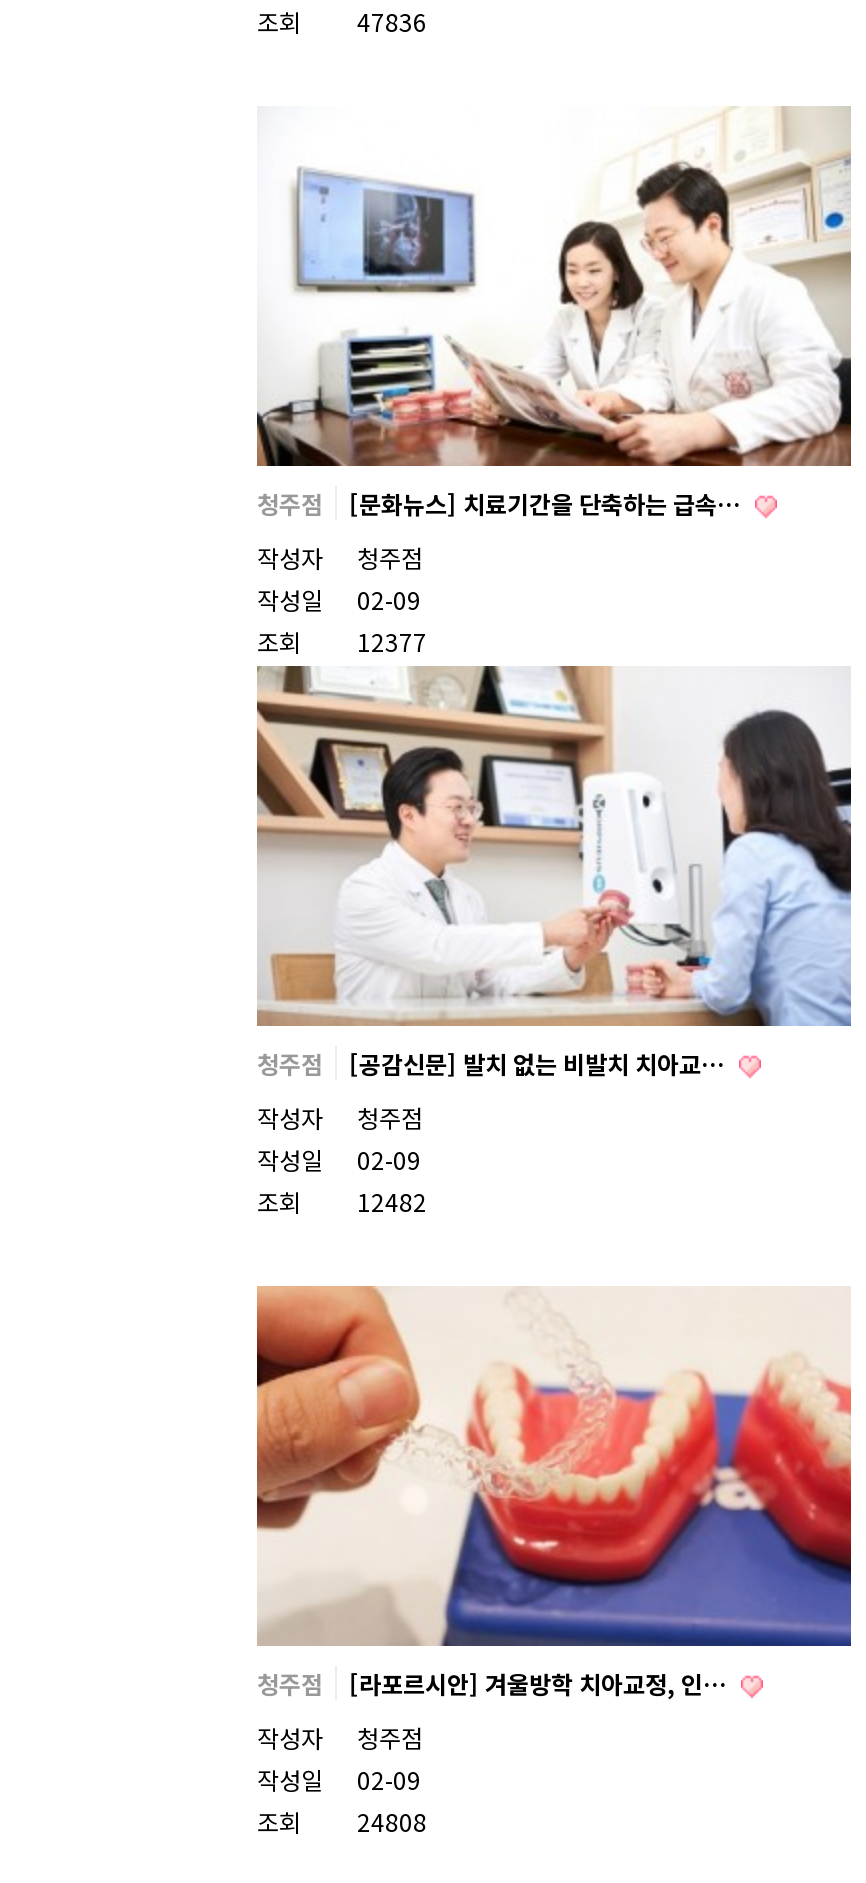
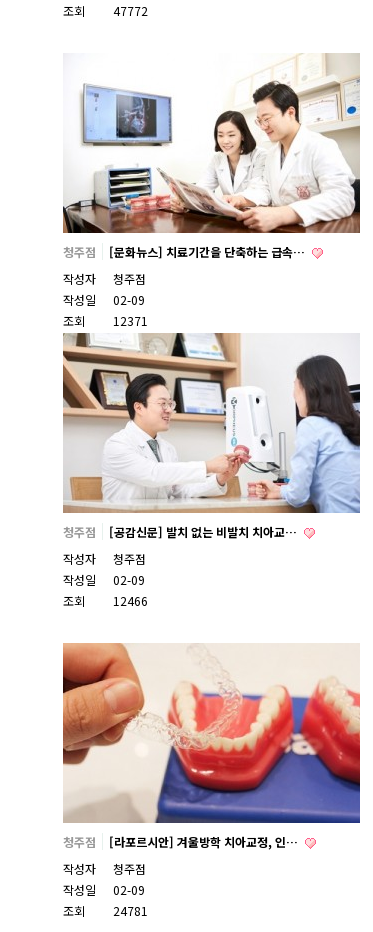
- 조회 47836
+ 조회 47772

- 조회 12377
+ 조회 12371

- 조회 12482
+ 조회 12466

- 조회 24808
+ 조회 24781
